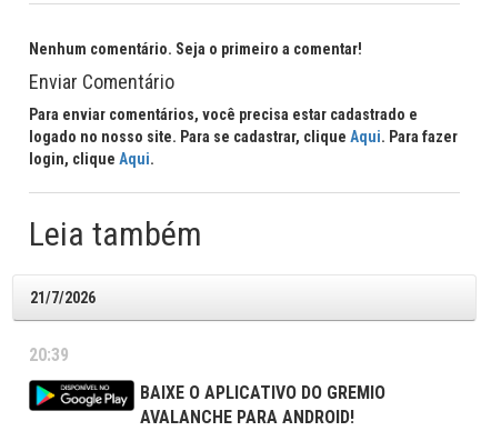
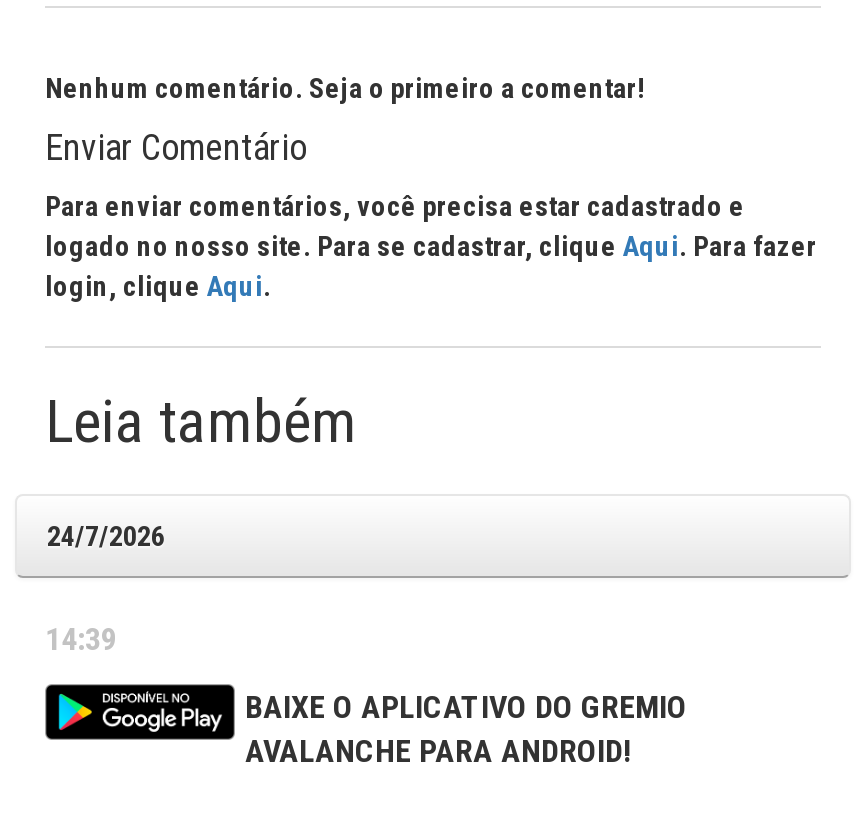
- 21/7/2026
+ 24/7/2026

- 20:39
+ 14:39
